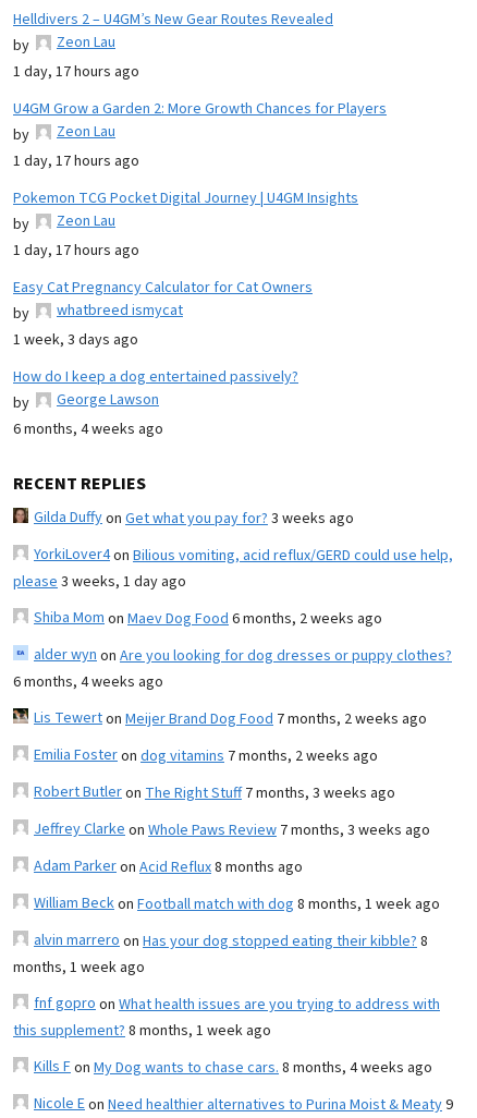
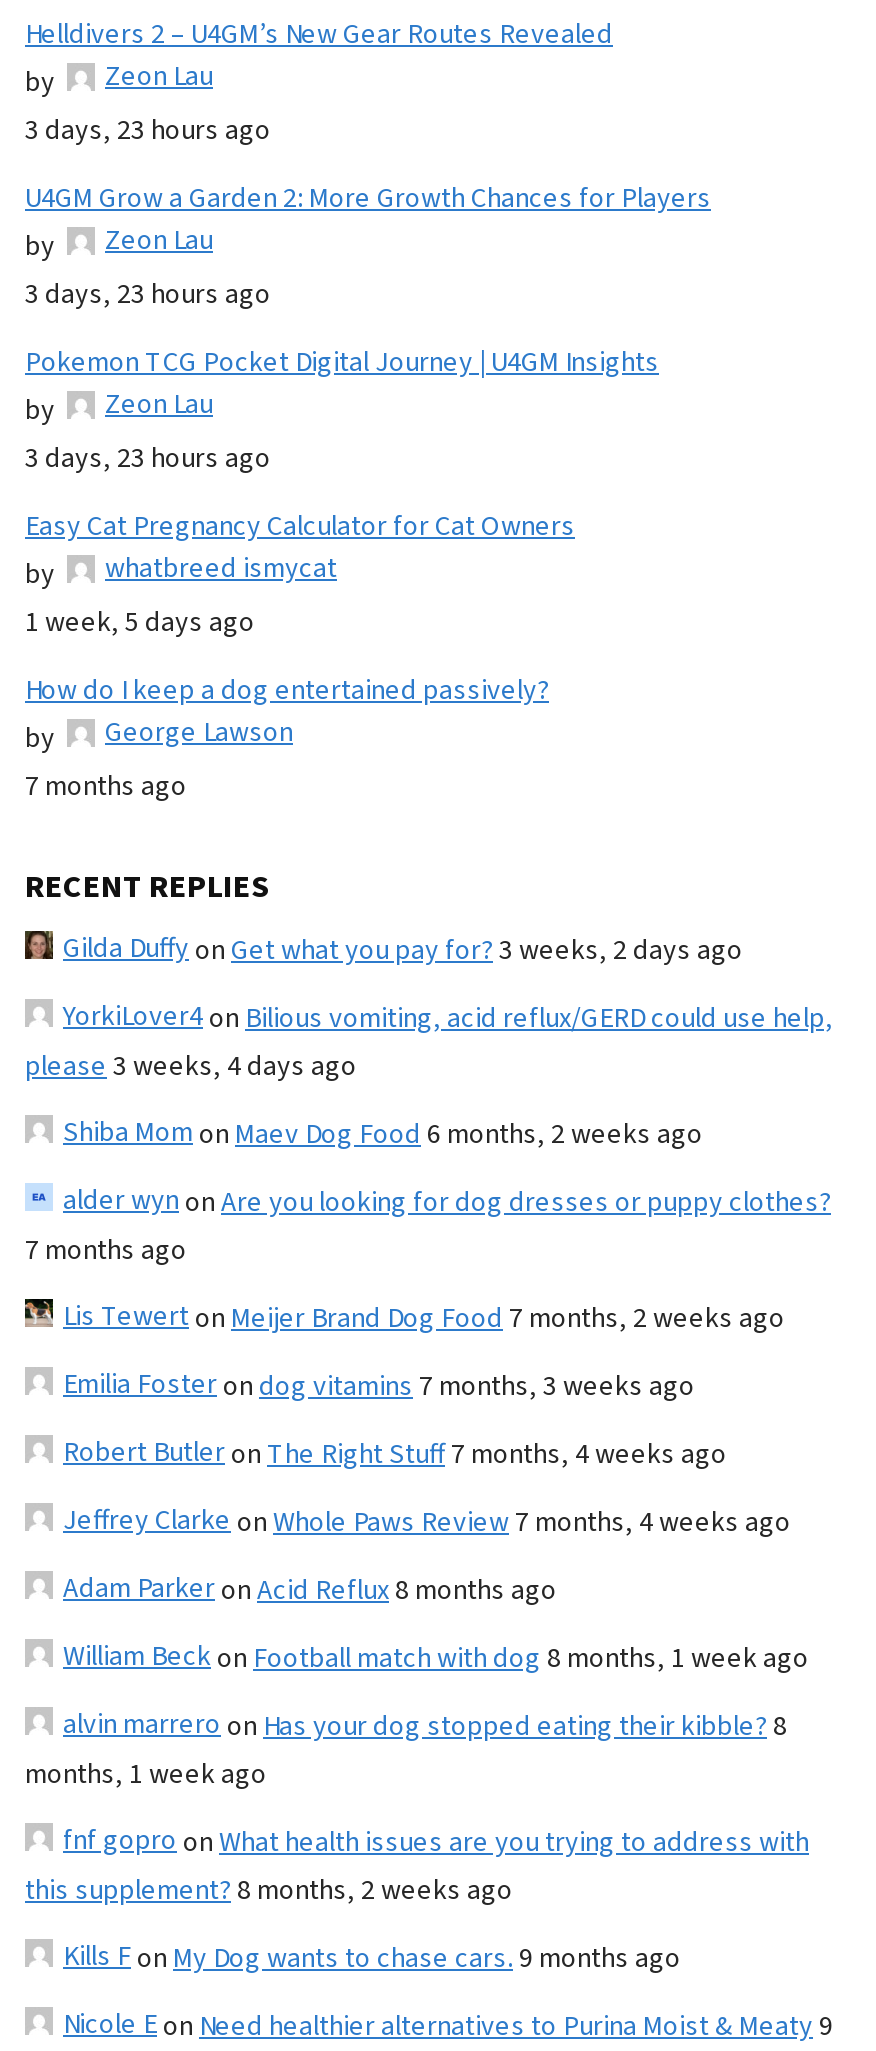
- 1 day, 17 hours ago
+ 3 days, 23 hours ago

- 1 day, 17 hours ago
+ 3 days, 23 hours ago

- 1 day, 17 hours ago
+ 3 days, 23 hours ago

- 1 week, 3 days ago
+ 1 week, 5 days ago

- 6 months, 4 weeks ago
+ 7 months ago

- Gilda Duffyon Get what you pay for? 3 weeks ago
+ Gilda Duffyon Get what you pay for? 3 weeks, 2 days ago

- please 3 weeks, 1 day ago
+ please 3 weeks, 4 days ago

- 6 months, 4 weeks ago
+ 7 months ago

- Emilia Fosteron dog vitamins 7 months, 2 weeks ago
+ Emilia Fosteron dog vitamins 7 months, 3 weeks ago

- Robert Butleron The Right Stuff 7 months, 3 weeks ago
+ Robert Butleron The Right Stuff 7 months, 4 weeks ago

- Jeffrey Clarkeon Whole Paws Review 7 months, 3 weeks ago
+ Jeffrey Clarkeon Whole Paws Review 7 months, 4 weeks ago

- this supplement? 8 months, 1 week ago
+ this supplement? 8 months, 2 weeks ago

- Kills Fon My Dog wants to chase cars. 8 months, 4 weeks ago
+ Kills Fon My Dog wants to chase cars. 9 months ago
